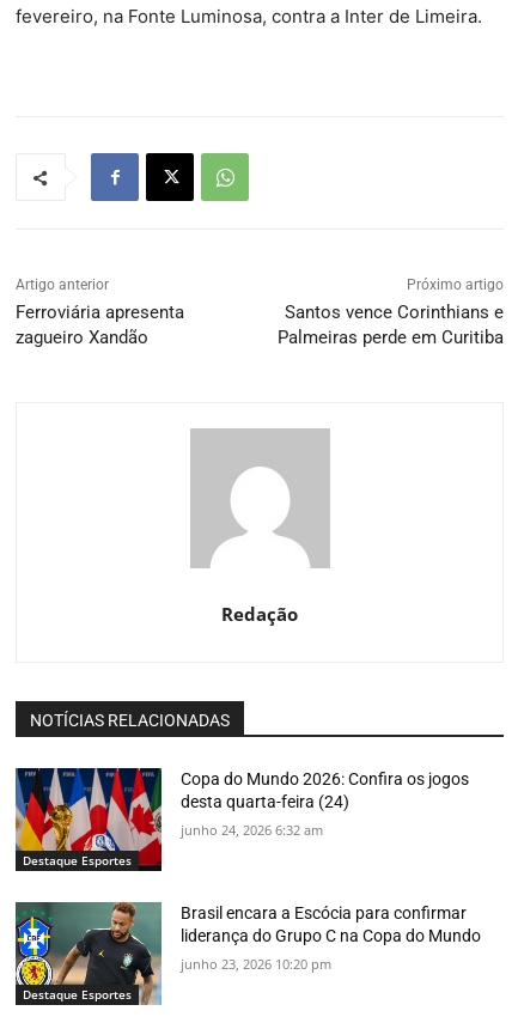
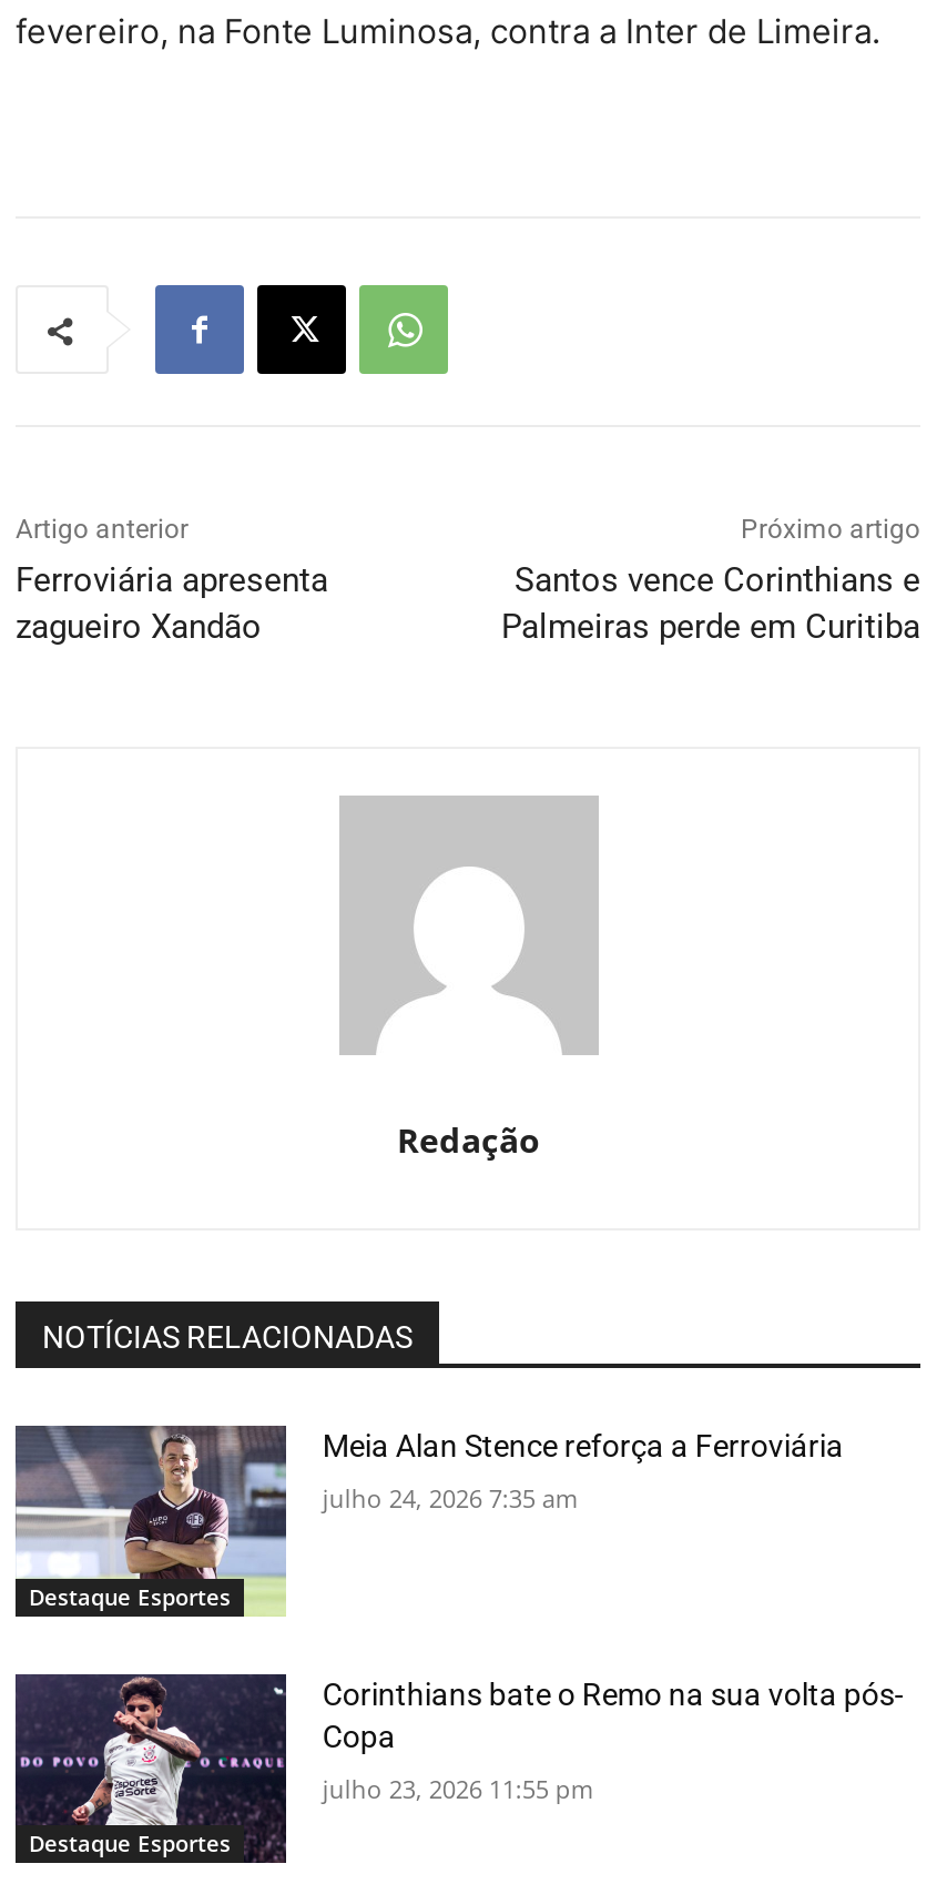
- [image]
- Copa do Mundo 2026: Confira os jogos
- desta quarta-feira (24)
+ [image]
+ Meia Alan Stence reforça a Ferroviária

- junho 24, 2026 6:32 am
+ julho 24, 2026 7:35 am

- [image]
- Brasil encara a Escócia para confirmar
- liderança do Grupo C na Copa do Mundo
+ [image]
+ Corinthians bate o Remo na sua volta pós-
+ Copa

- junho 23, 2026 10:20 pm
+ julho 23, 2026 11:55 pm
